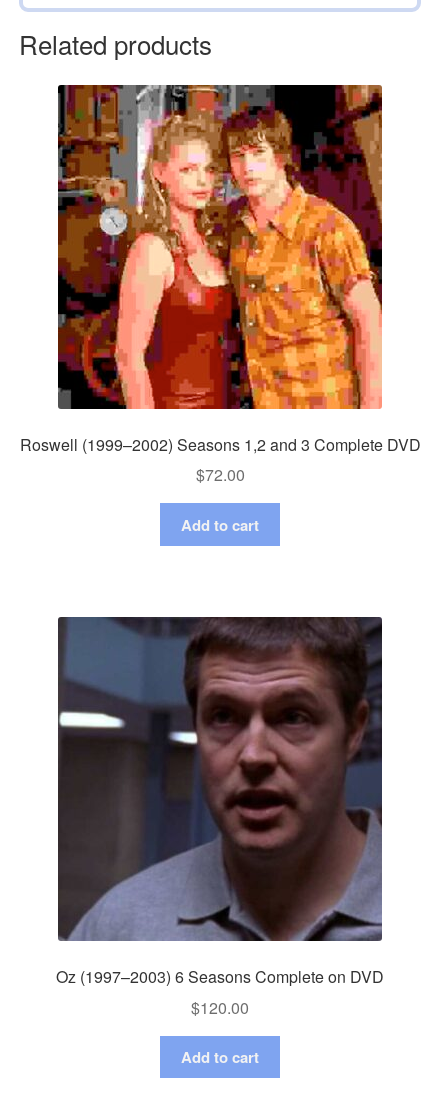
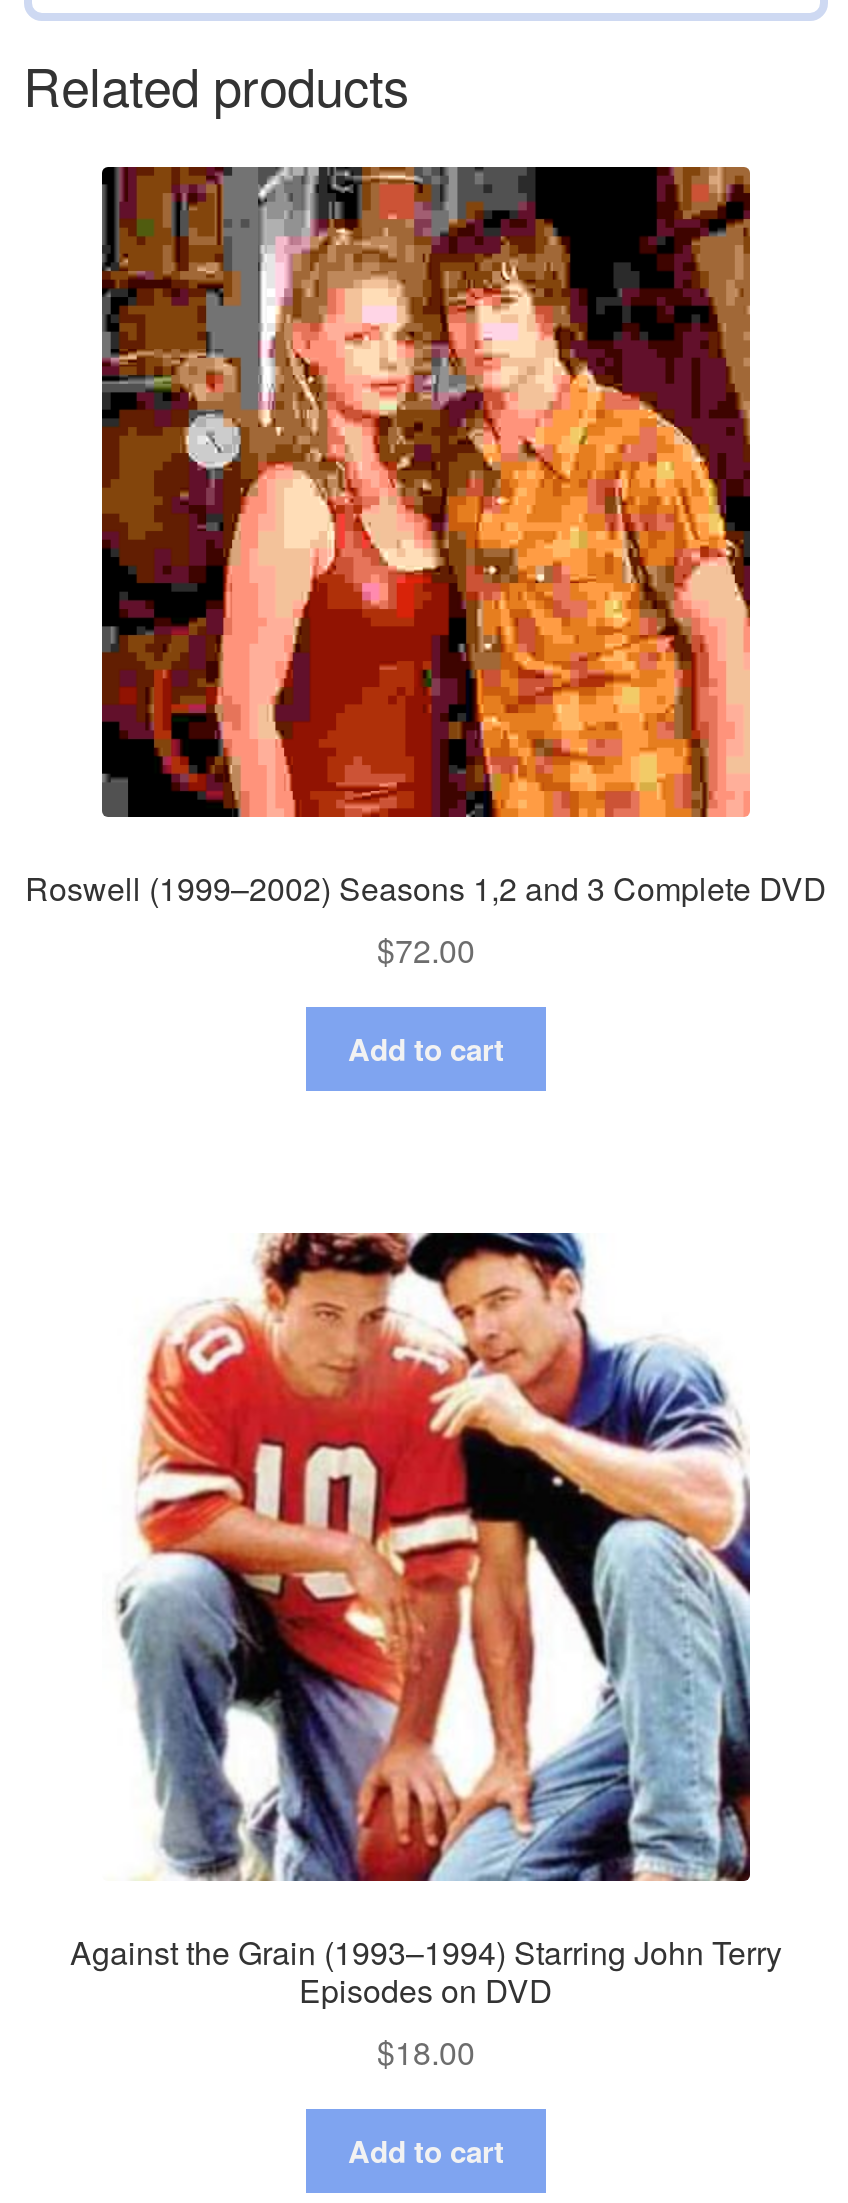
- [image]
- Oz (1997–2003) 6 Seasons Complete on DVD
- $120.00
+ [image]
+ Against the Grain (1993–1994) Starring John Terry
+ Episodes on DVD
+ $18.00
